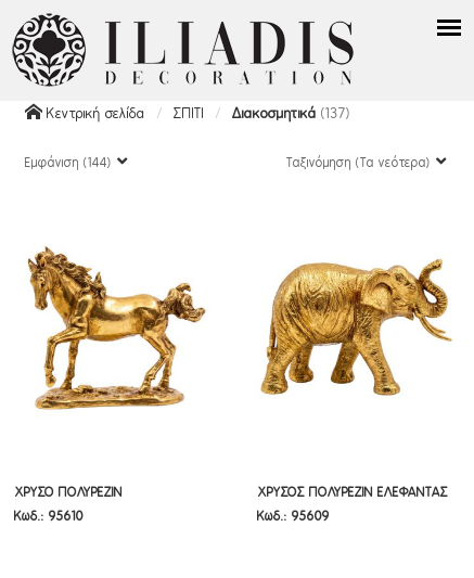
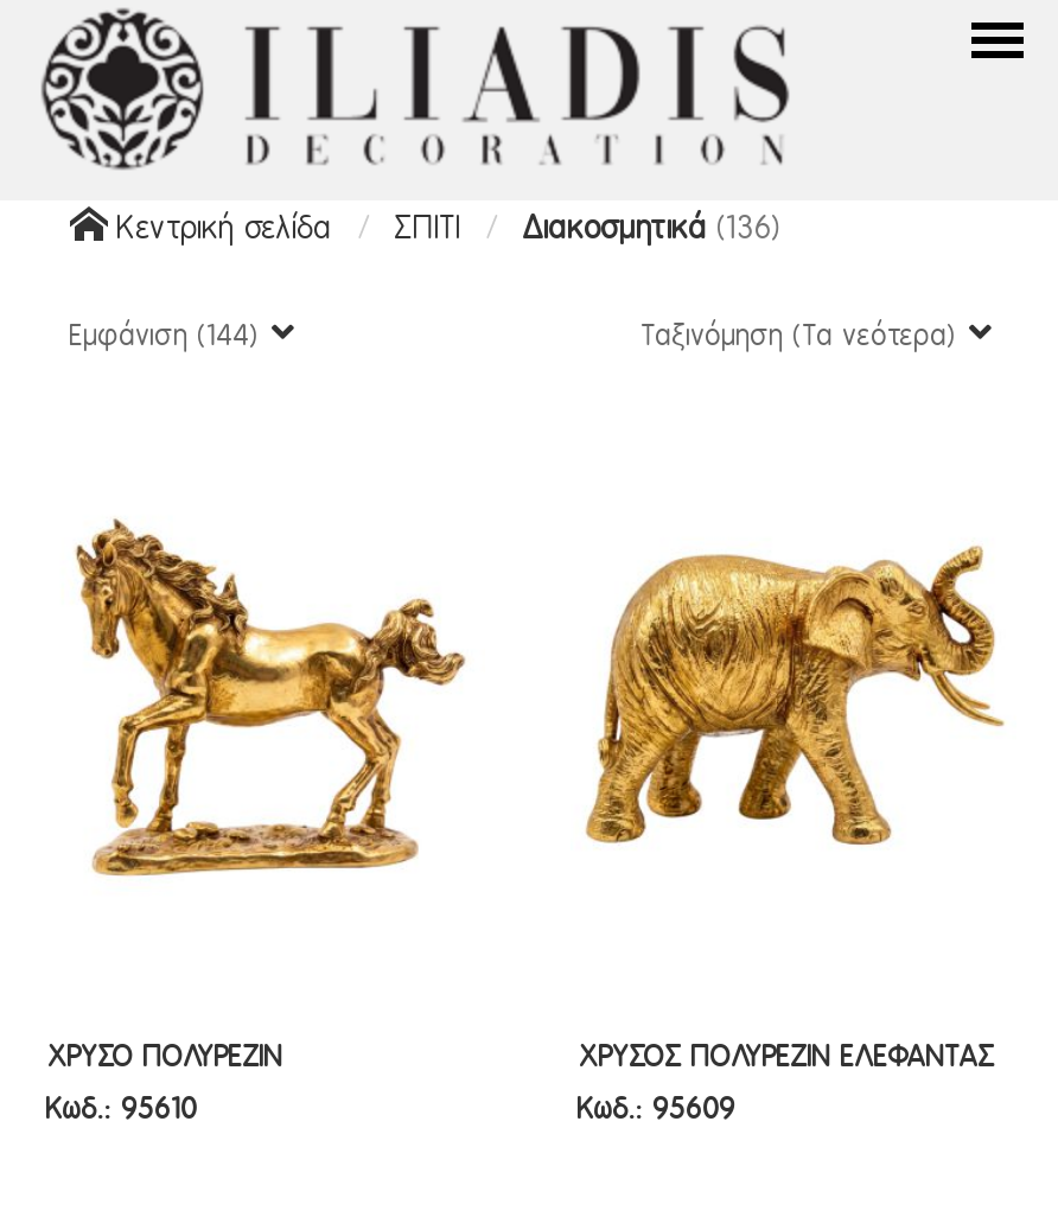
- Διακοσμητικά (137)
+ Διακοσμητικά (136)
